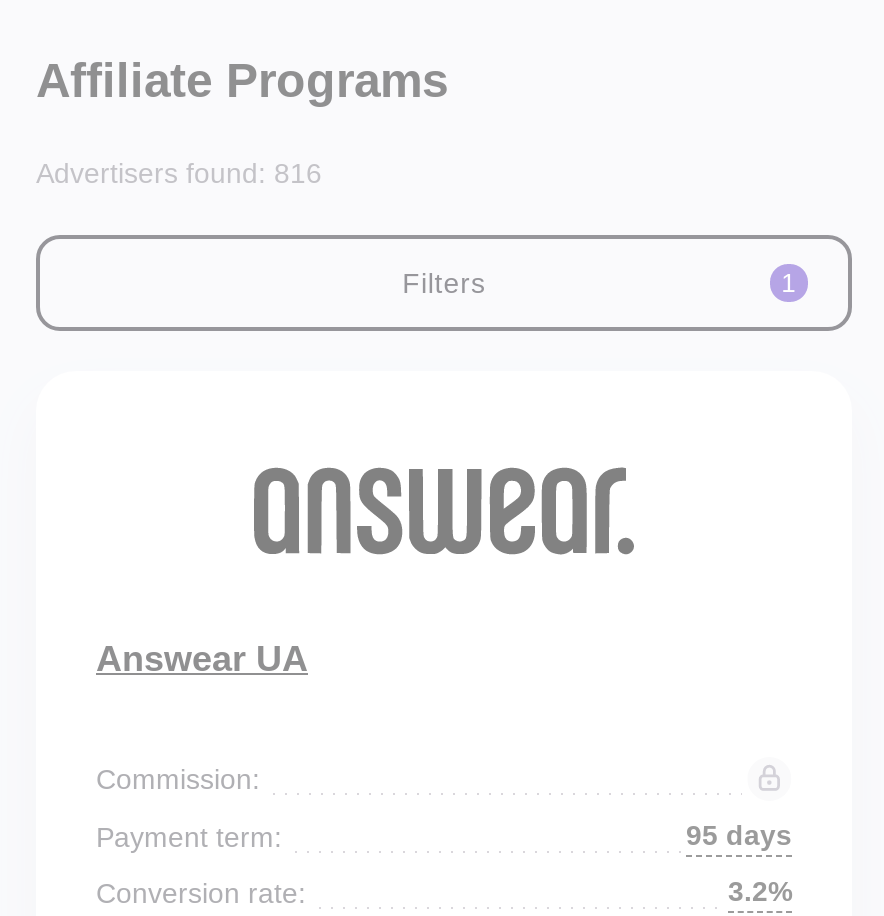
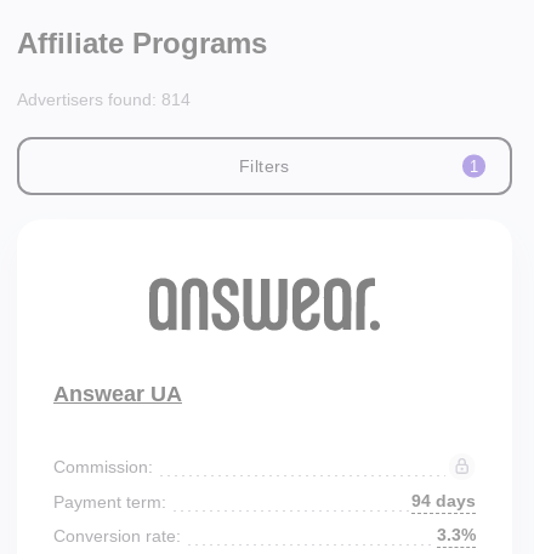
- Advertisers found: 816
+ Advertisers found: 814

- 95 days
+ 94 days

- 3.2%
+ 3.3%
